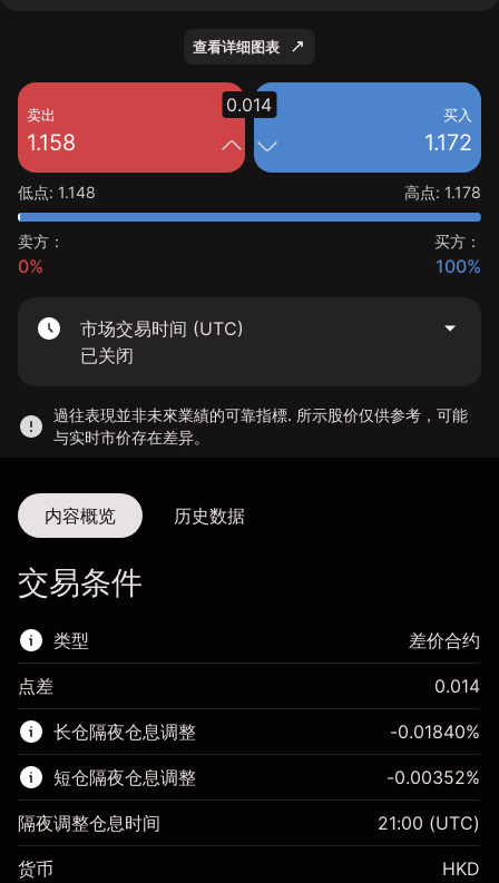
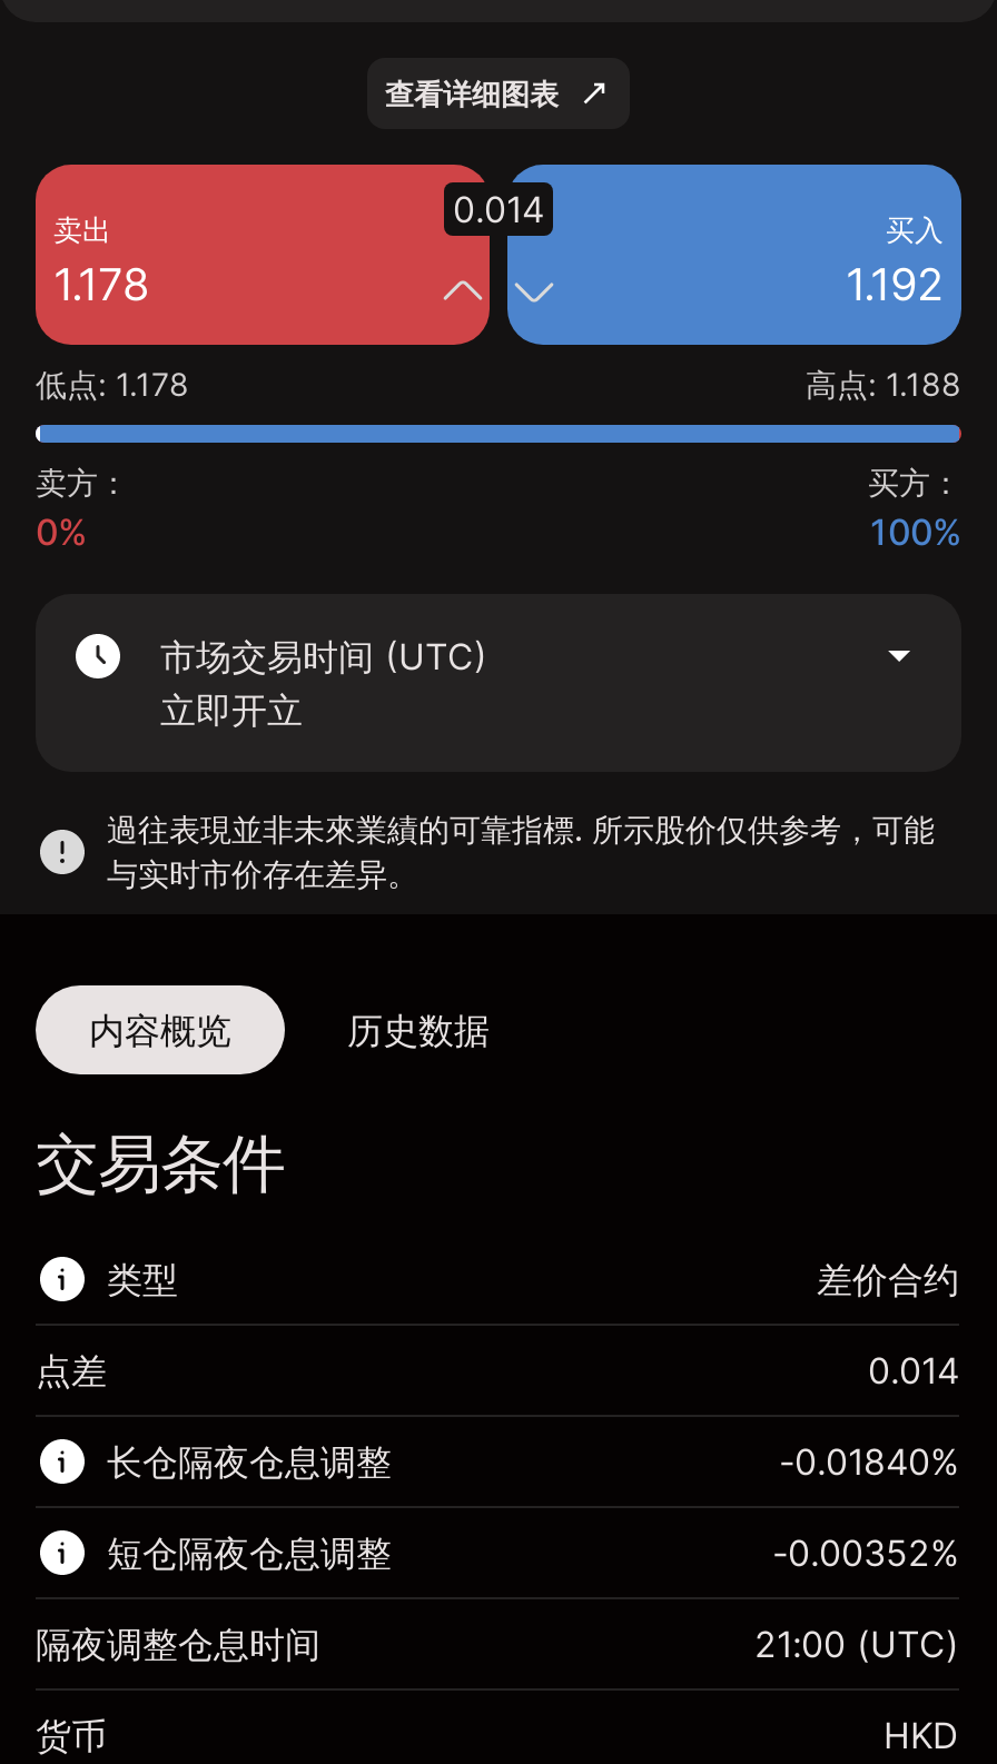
- 1.158
+ 1.178

- 1.172
+ 1.192

- 低点: 1.148
+ 低点: 1.178

- 高点: 1.178
+ 高点: 1.188

- 已关闭
+ 立即开立
